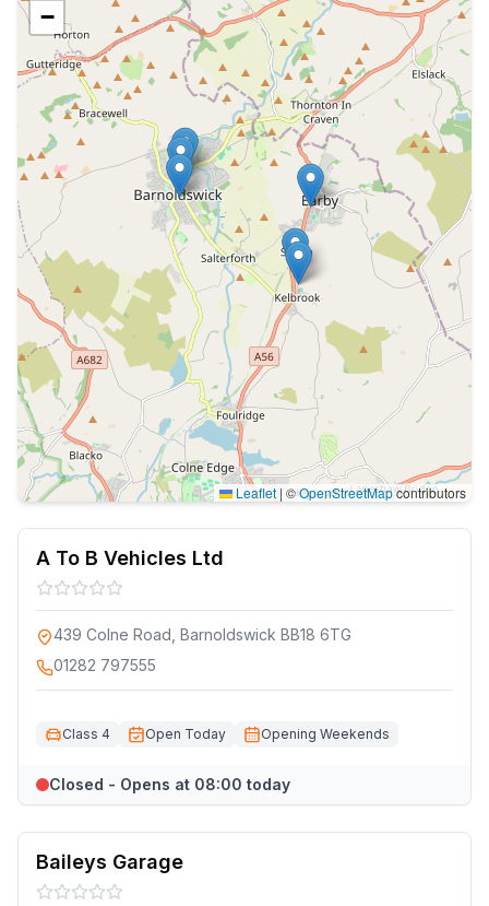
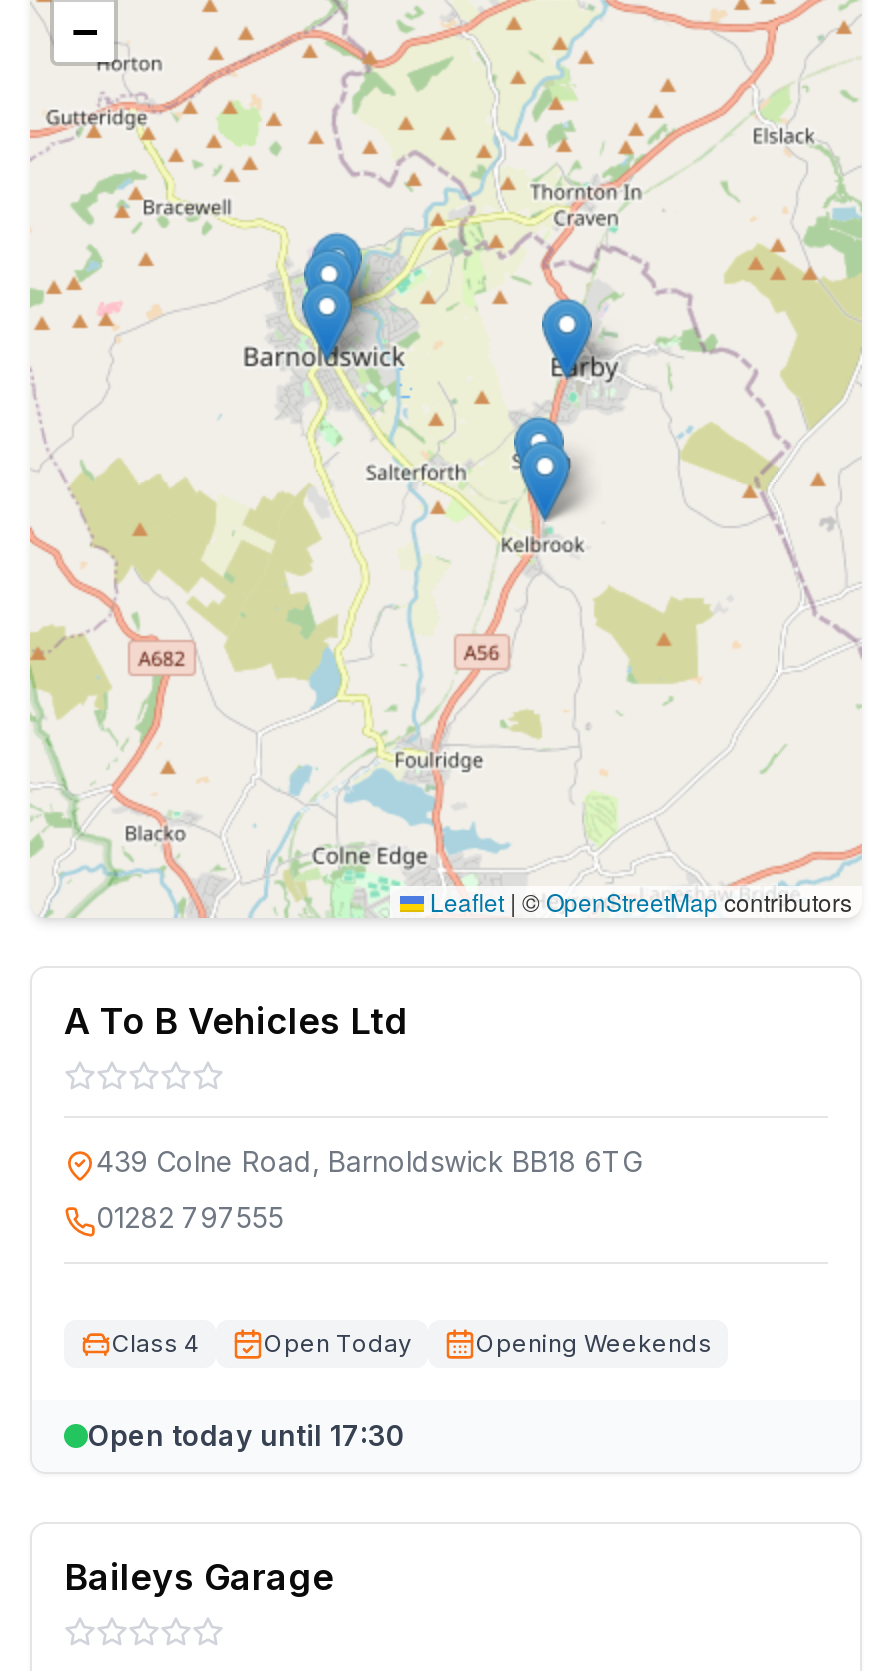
- Closed - Opens at 08:00 today
+ Open today until 17:30
